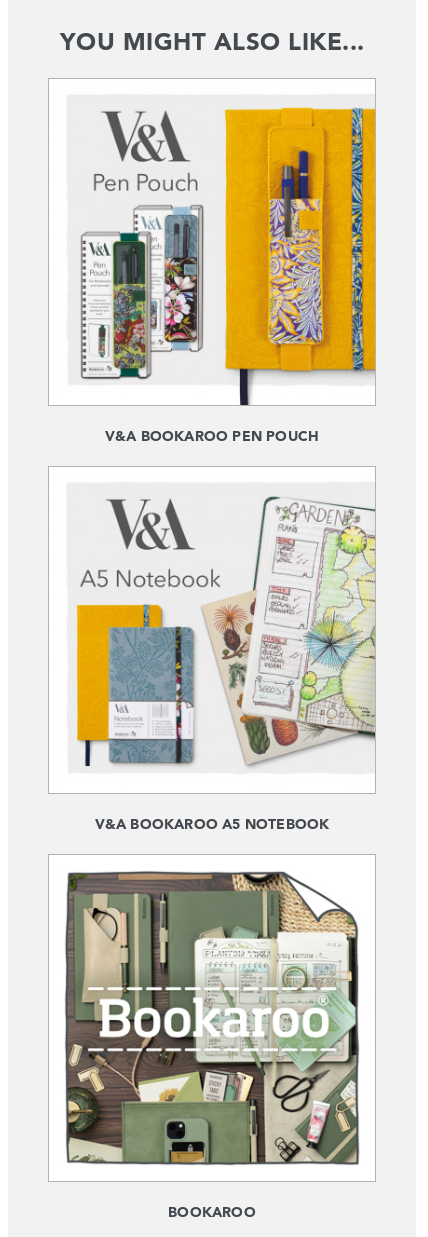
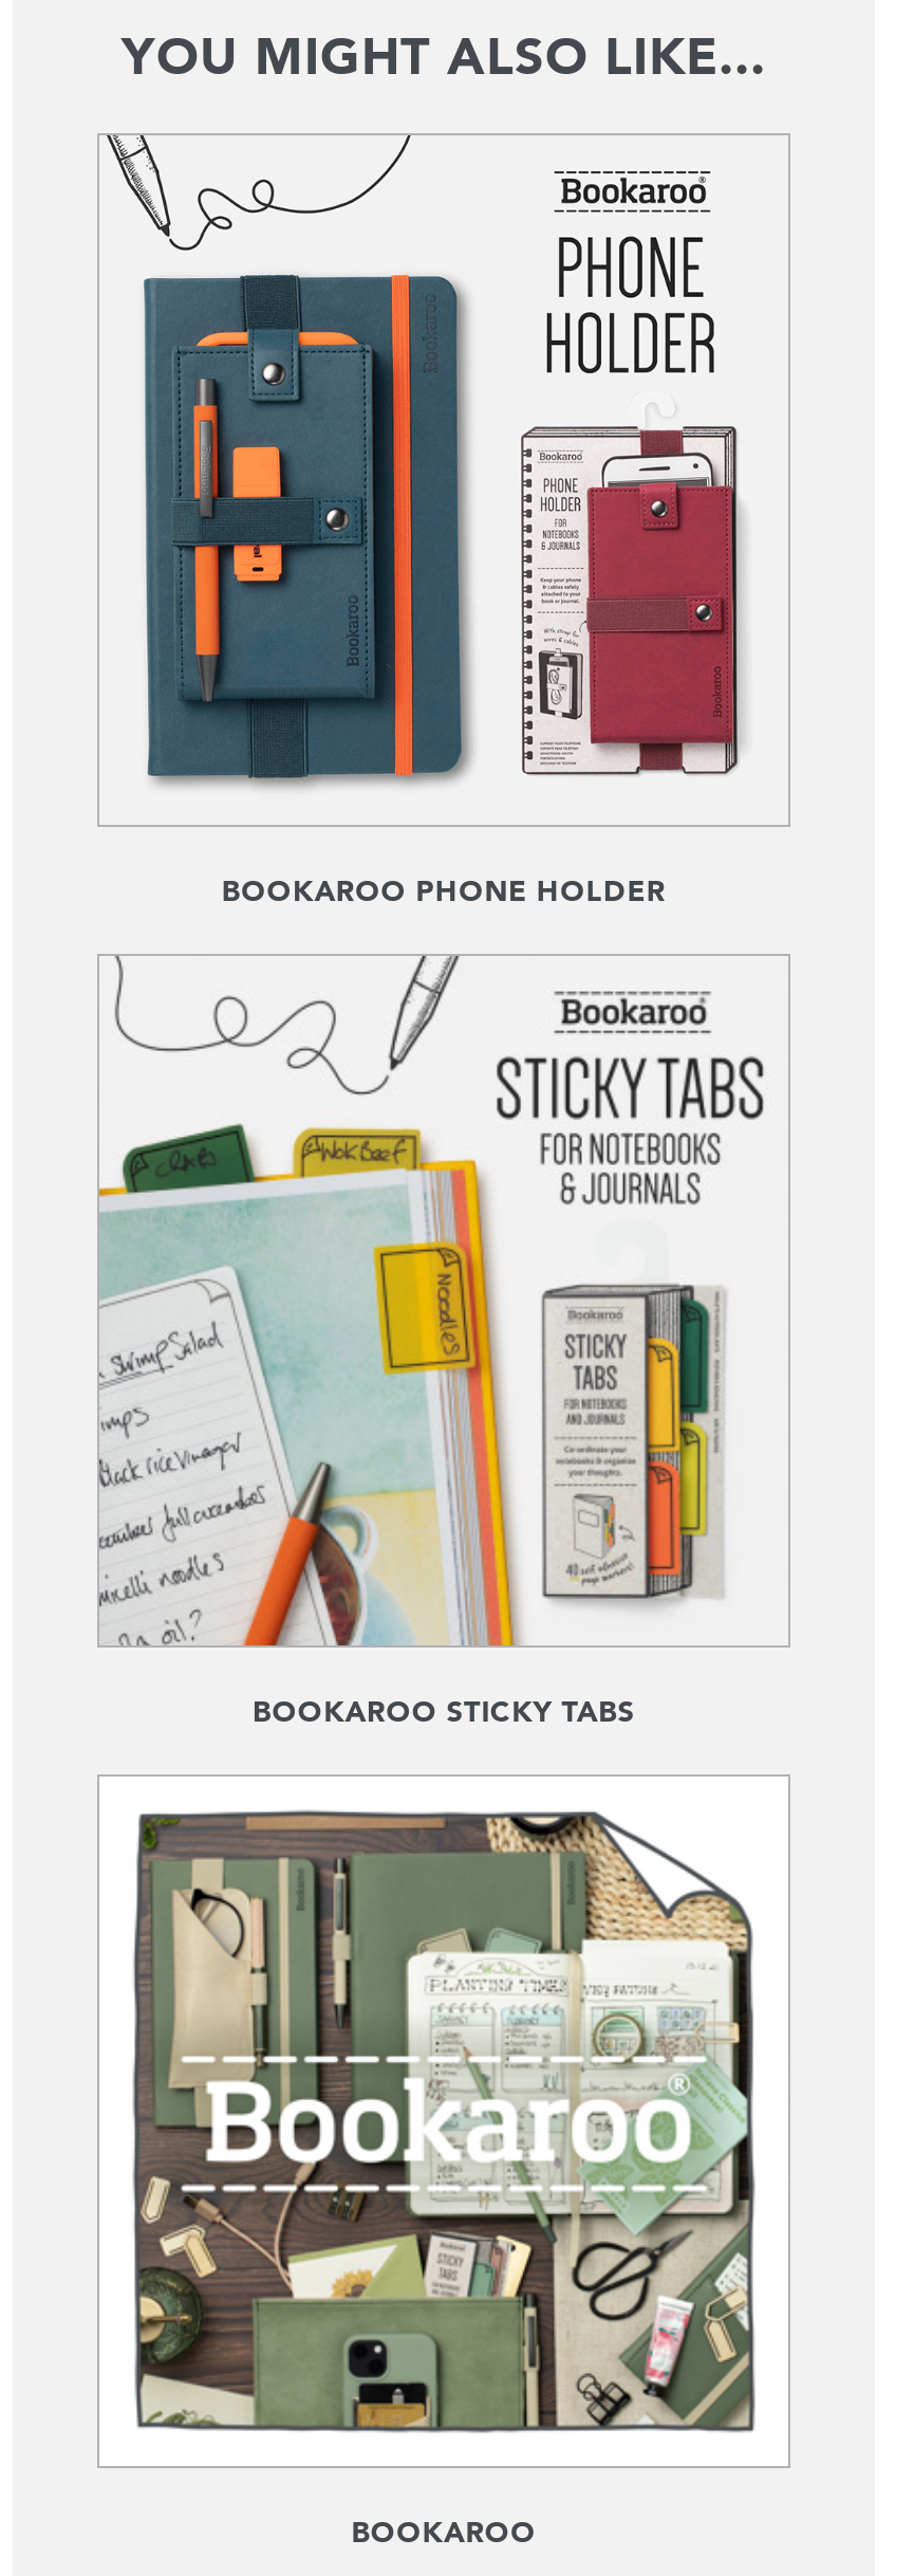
- [image]
- V&A BOOKAROO PEN POUCH
+ [image]
+ BOOKAROO PHONE HOLDER

- [image]
- V&A BOOKAROO A5 NOTEBOOK
+ [image]
+ BOOKAROO STICKY TABS
